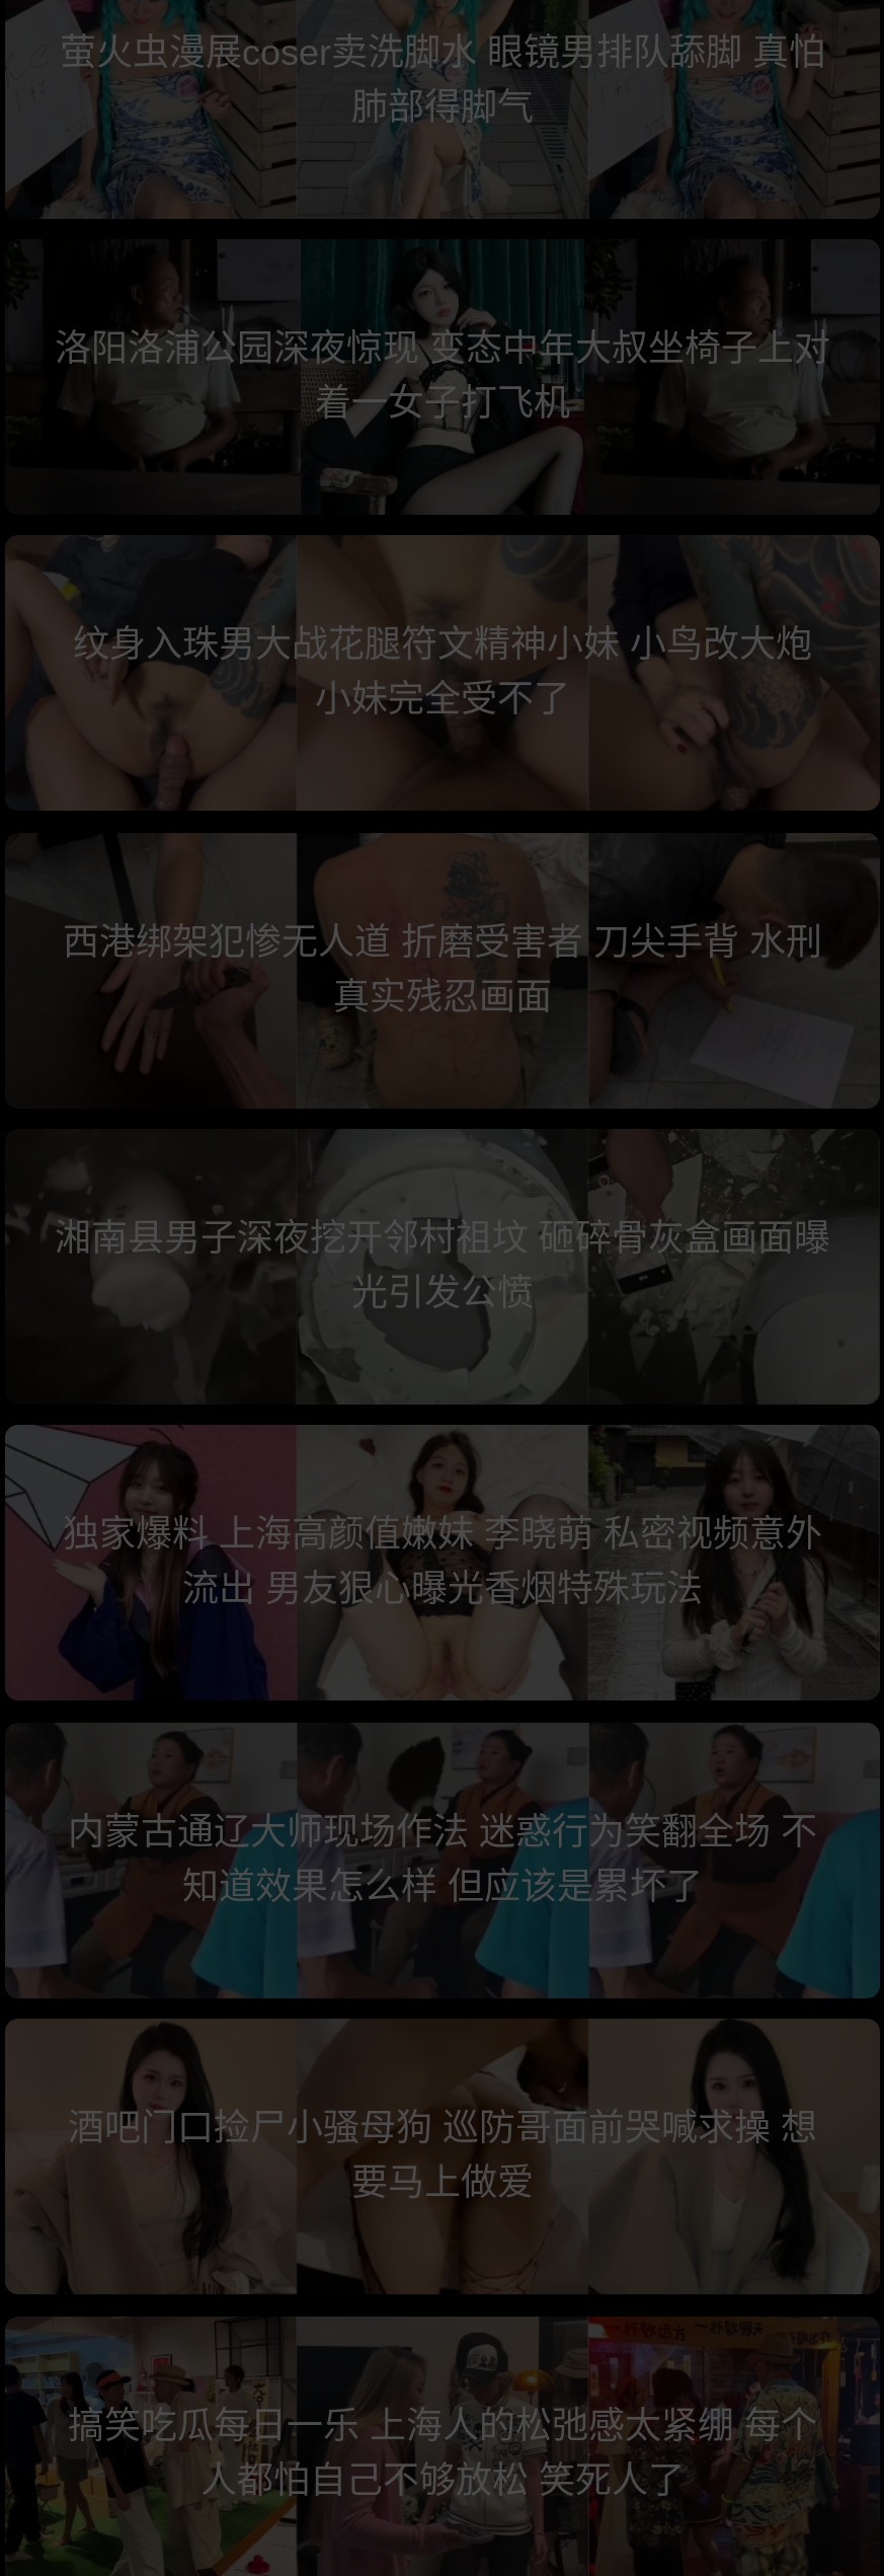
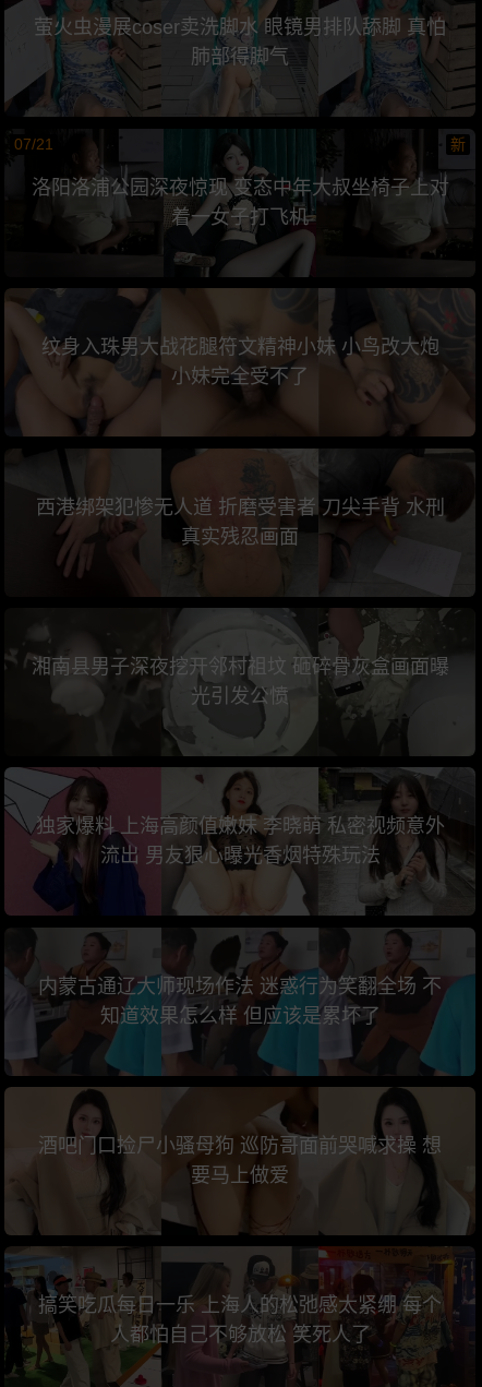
+ 07/21
+ 新
